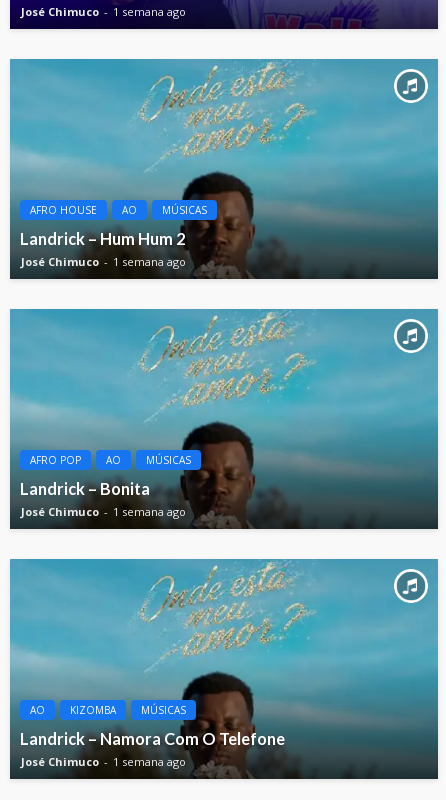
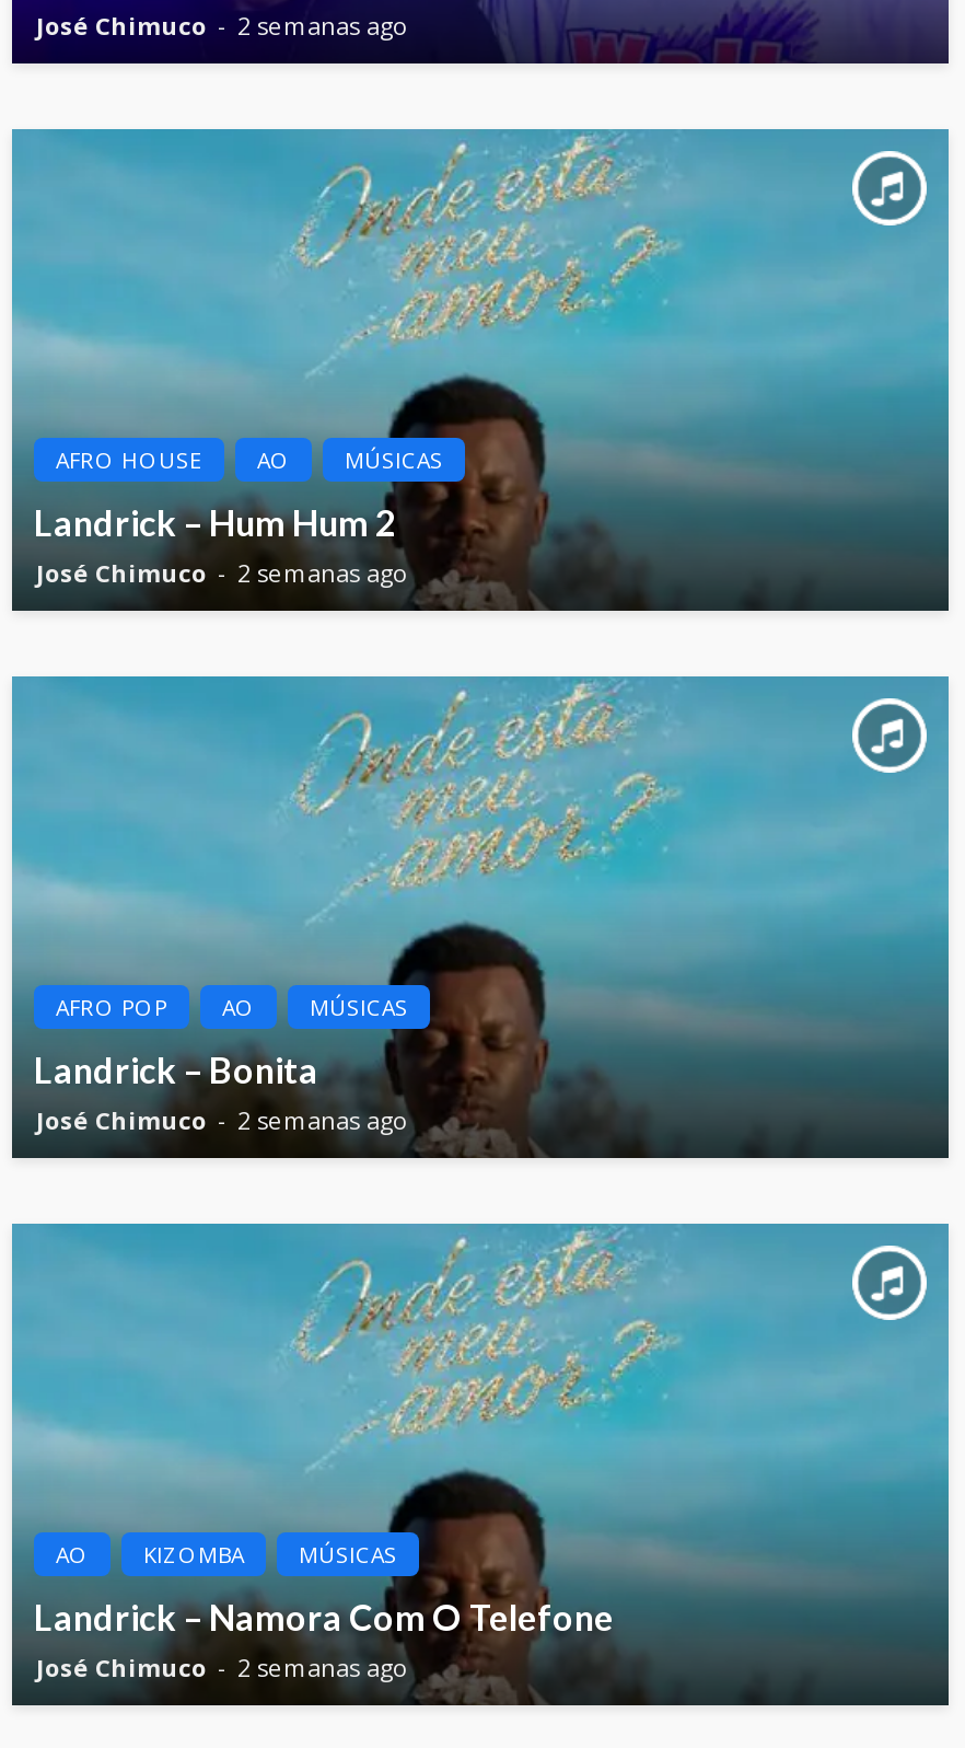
- José Chimuco 1 semana ago
+ José Chimuco 2 semanas ago

- José Chimuco 1 semana ago
+ José Chimuco 2 semanas ago

- José Chimuco 1 semana ago
+ José Chimuco 2 semanas ago

- José Chimuco 1 semana ago
+ José Chimuco 2 semanas ago
